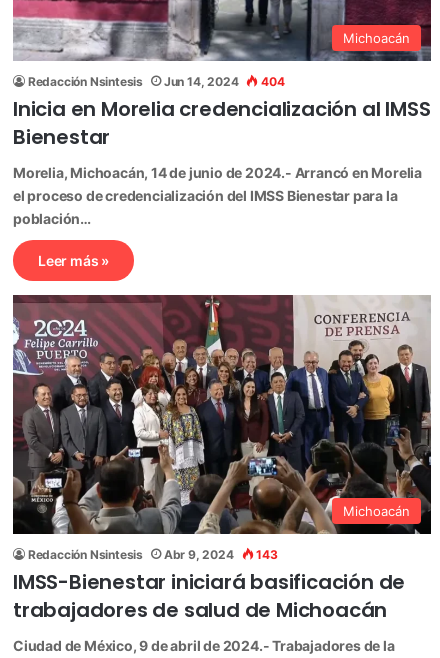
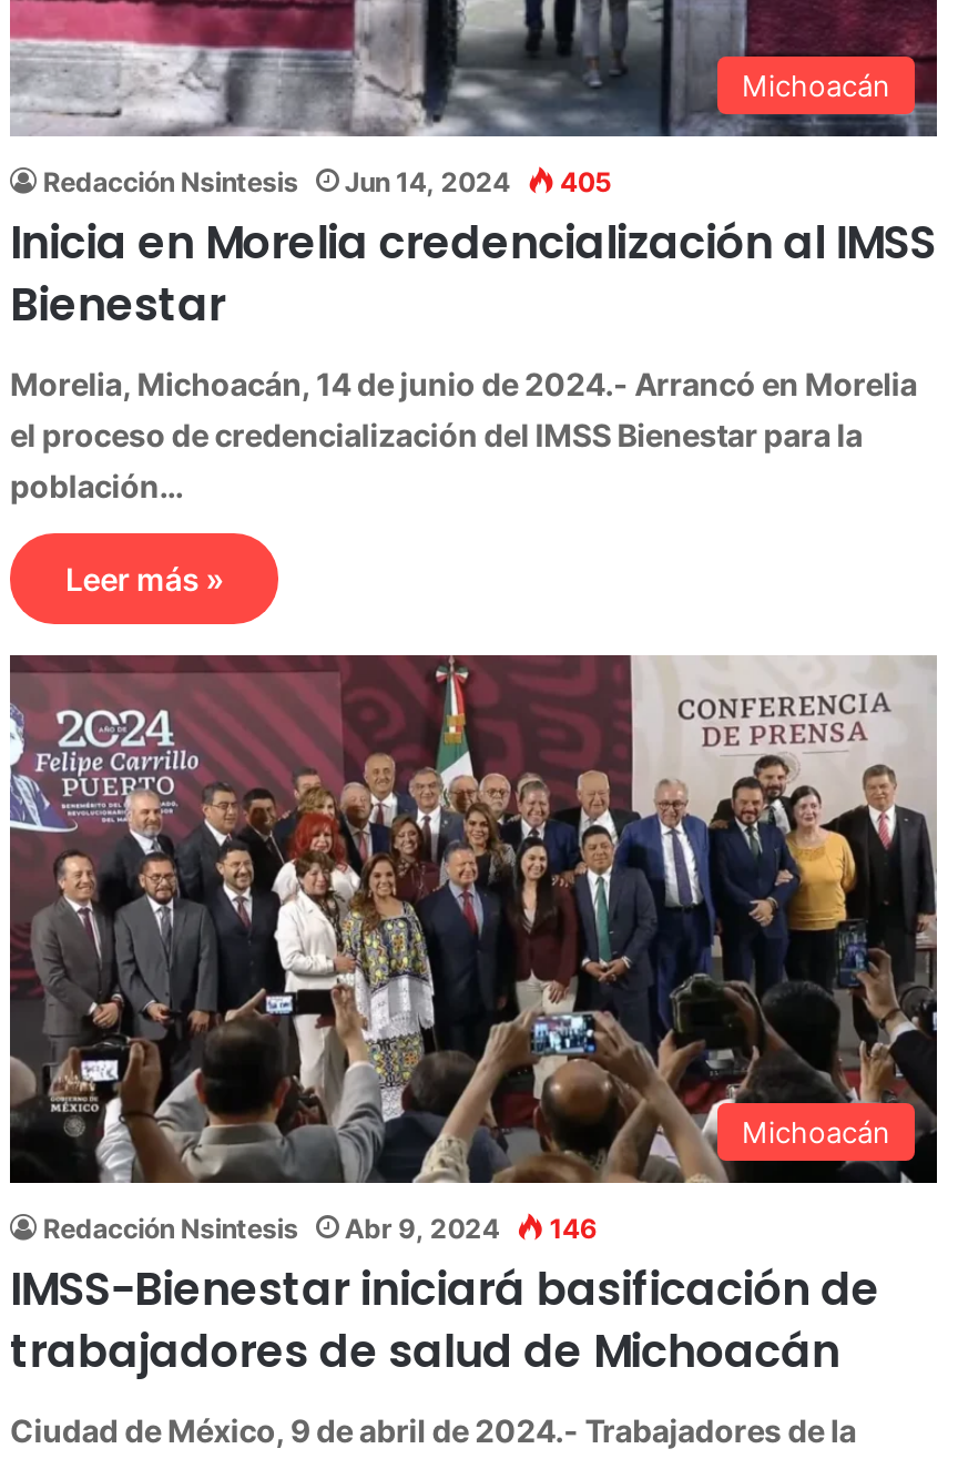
- Redacción Nsintesis Jun 14, 2024 404
+ Redacción Nsintesis Jun 14, 2024 405

- Redacción Nsintesis Abr 9, 2024 143
+ Redacción Nsintesis Abr 9, 2024 146
